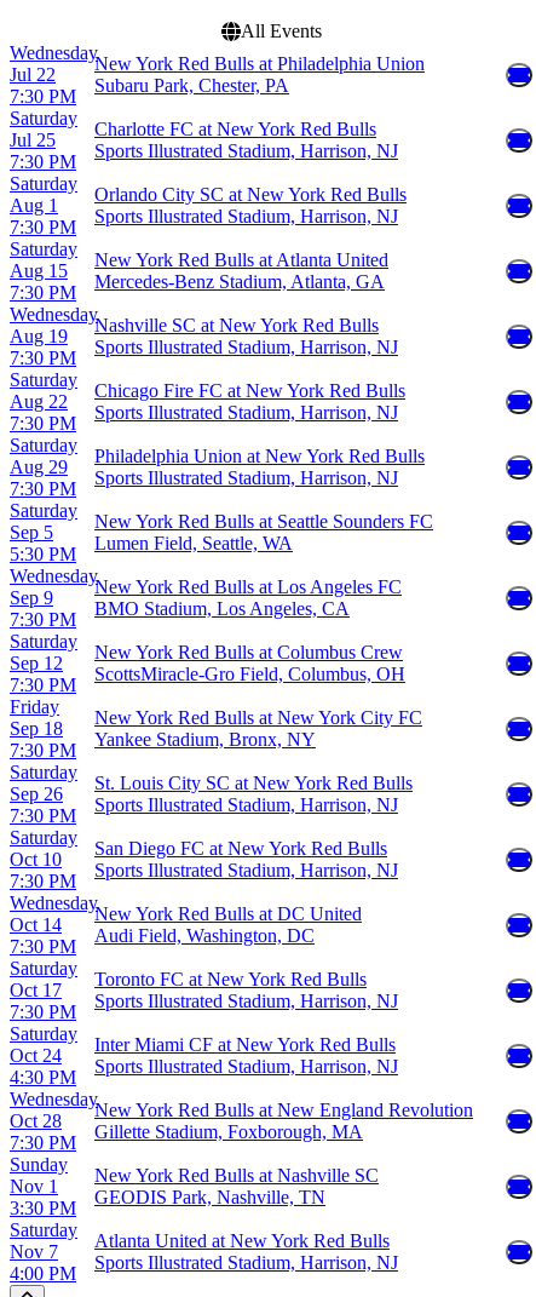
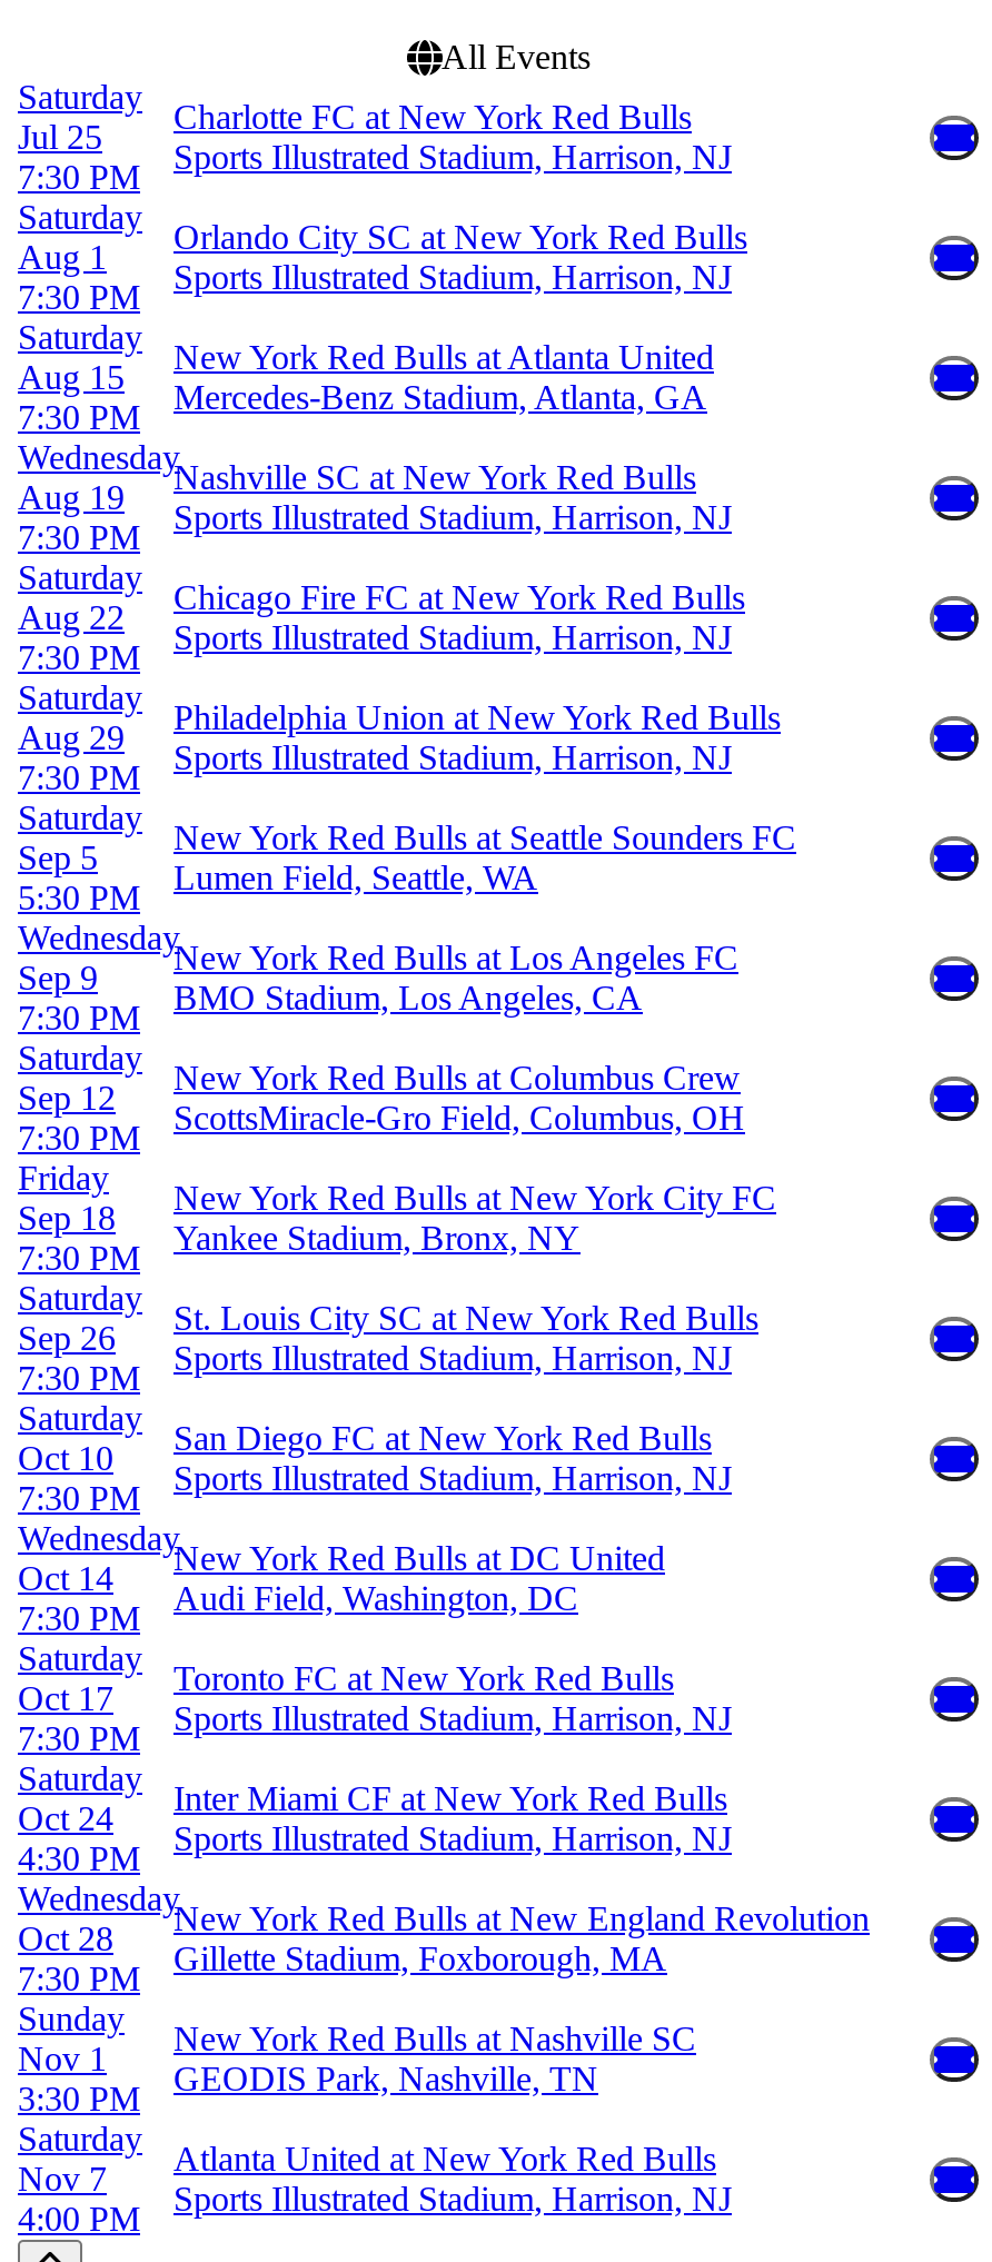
- Wednesday
- Jul 22
- 7:30 PM

- New York Red Bulls at Philadelphia Union
- Subaru Park, Chester, PA
